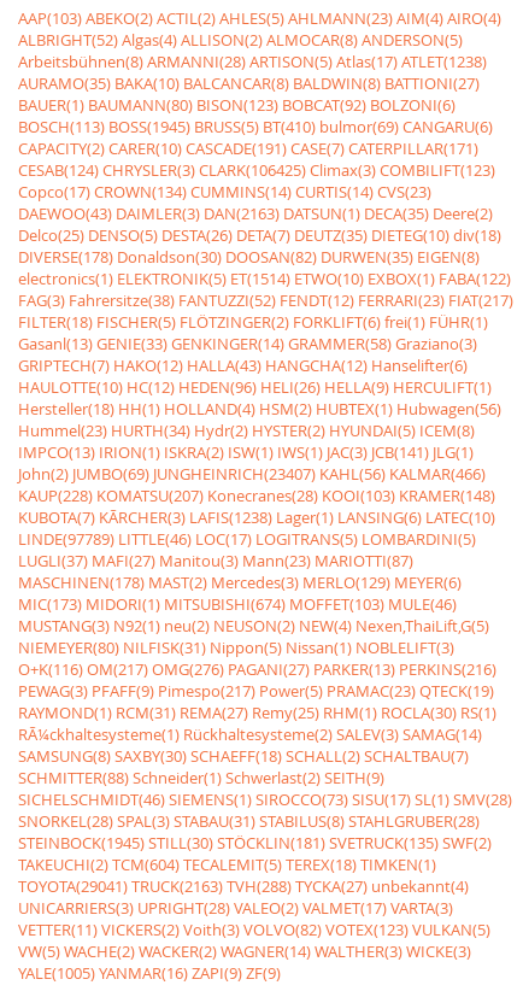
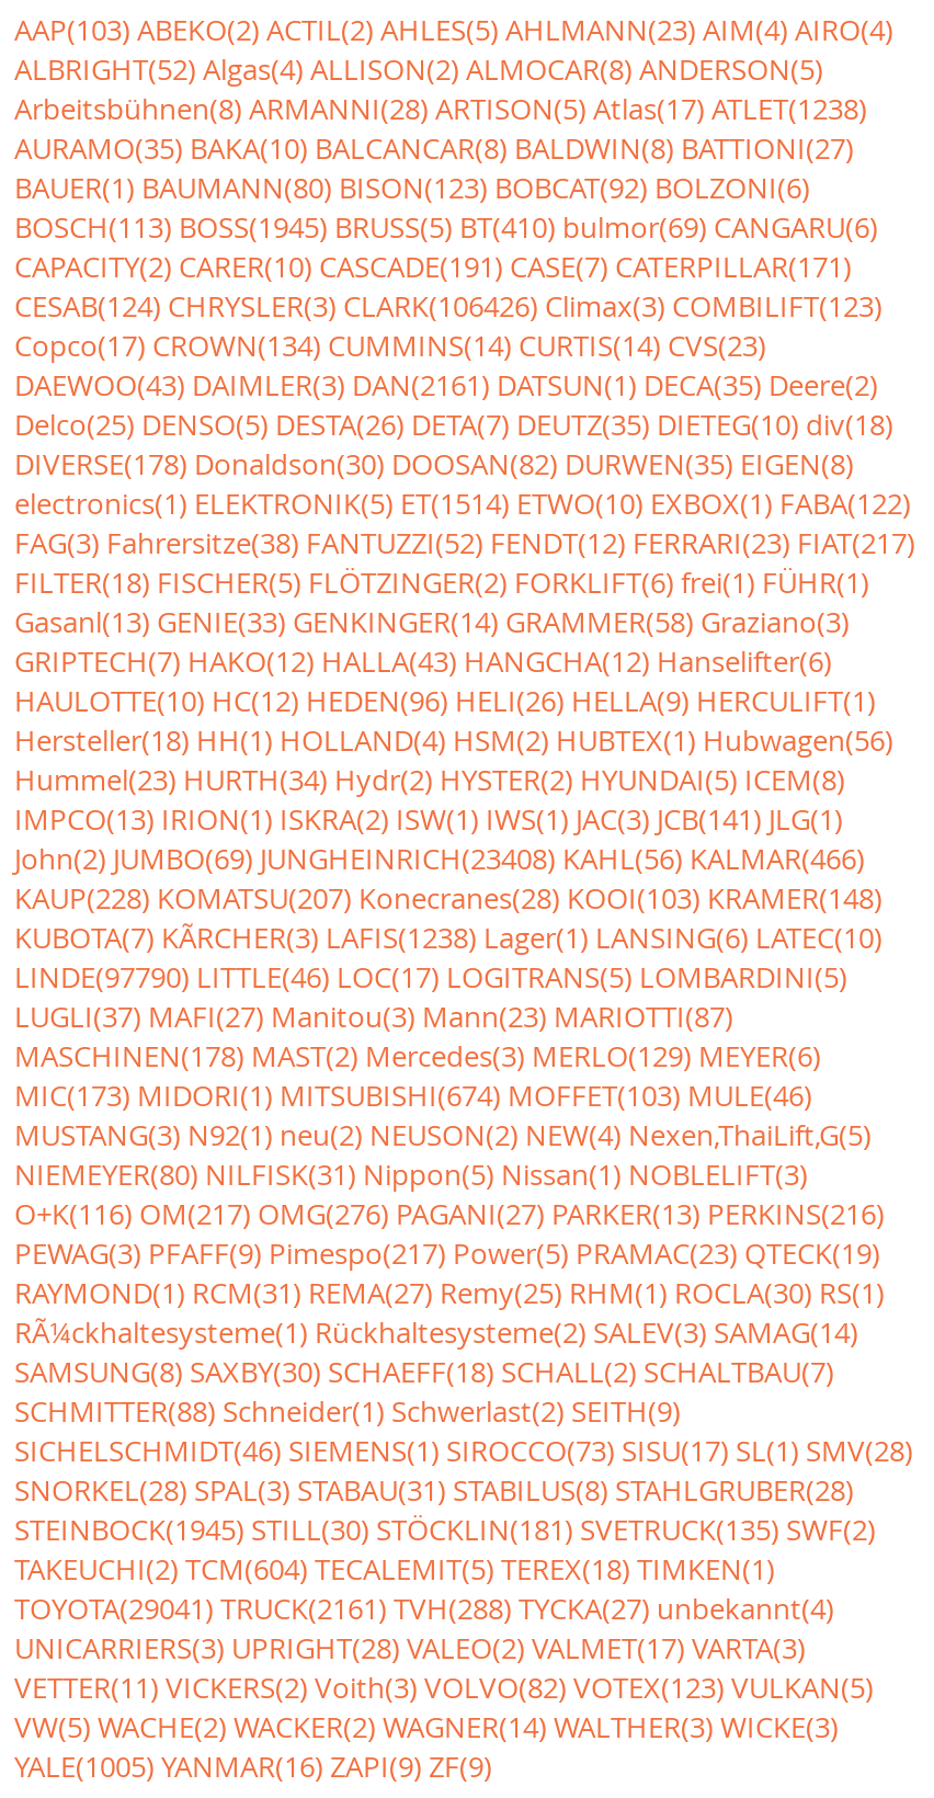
- CESAB(124) CHRYSLER(3) CLARK(106425) Climax(3) COMBILIFT(123)
+ CESAB(124) CHRYSLER(3) CLARK(106426) Climax(3) COMBILIFT(123)

- DAEWOO(43) DAIMLER(3) DAN(2163) DATSUN(1) DECA(35) Deere(2)
+ DAEWOO(43) DAIMLER(3) DAN(2161) DATSUN(1) DECA(35) Deere(2)

- John(2) JUMBO(69) JUNGHEINRICH(23407) KAHL(56) KALMAR(466)
+ John(2) JUMBO(69) JUNGHEINRICH(23408) KAHL(56) KALMAR(466)

- LINDE(97789) LITTLE(46) LOC(17) LOGITRANS(5) LOMBARDINI(5)
+ LINDE(97790) LITTLE(46) LOC(17) LOGITRANS(5) LOMBARDINI(5)

- TOYOTA(29041) TRUCK(2163) TVH(288) TYCKA(27) unbekannt(4)
+ TOYOTA(29041) TRUCK(2161) TVH(288) TYCKA(27) unbekannt(4)
